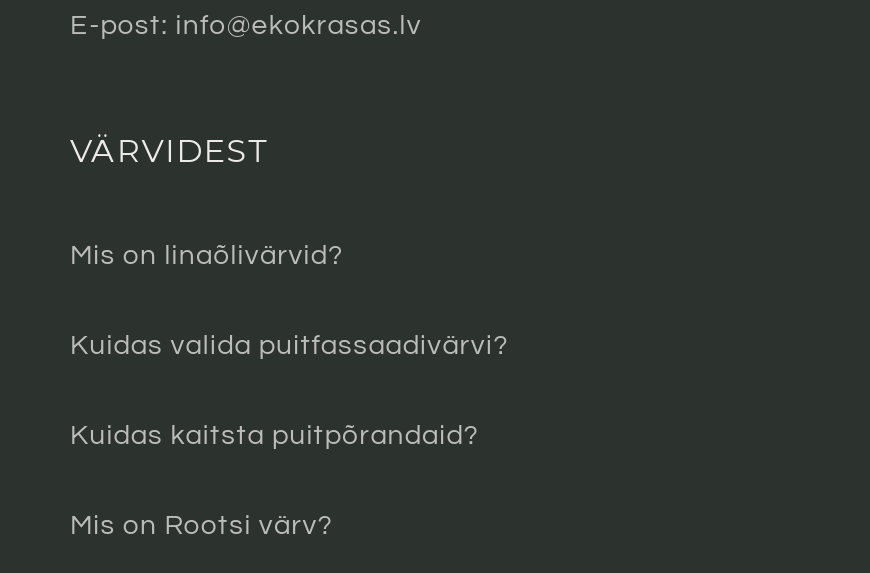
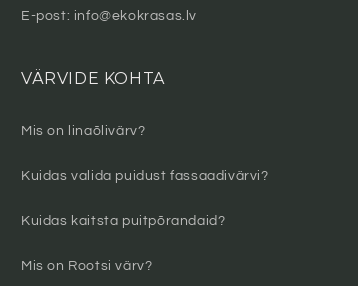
- VÄRVIDEST
+ VÄRVIDE KOHTA

- Mis on linaõlivärvid?
+ Mis on linaõlivärv?

- Kuidas valida puitfassaadivärvi?
+ Kuidas valida puidust fassaadivärvi?
